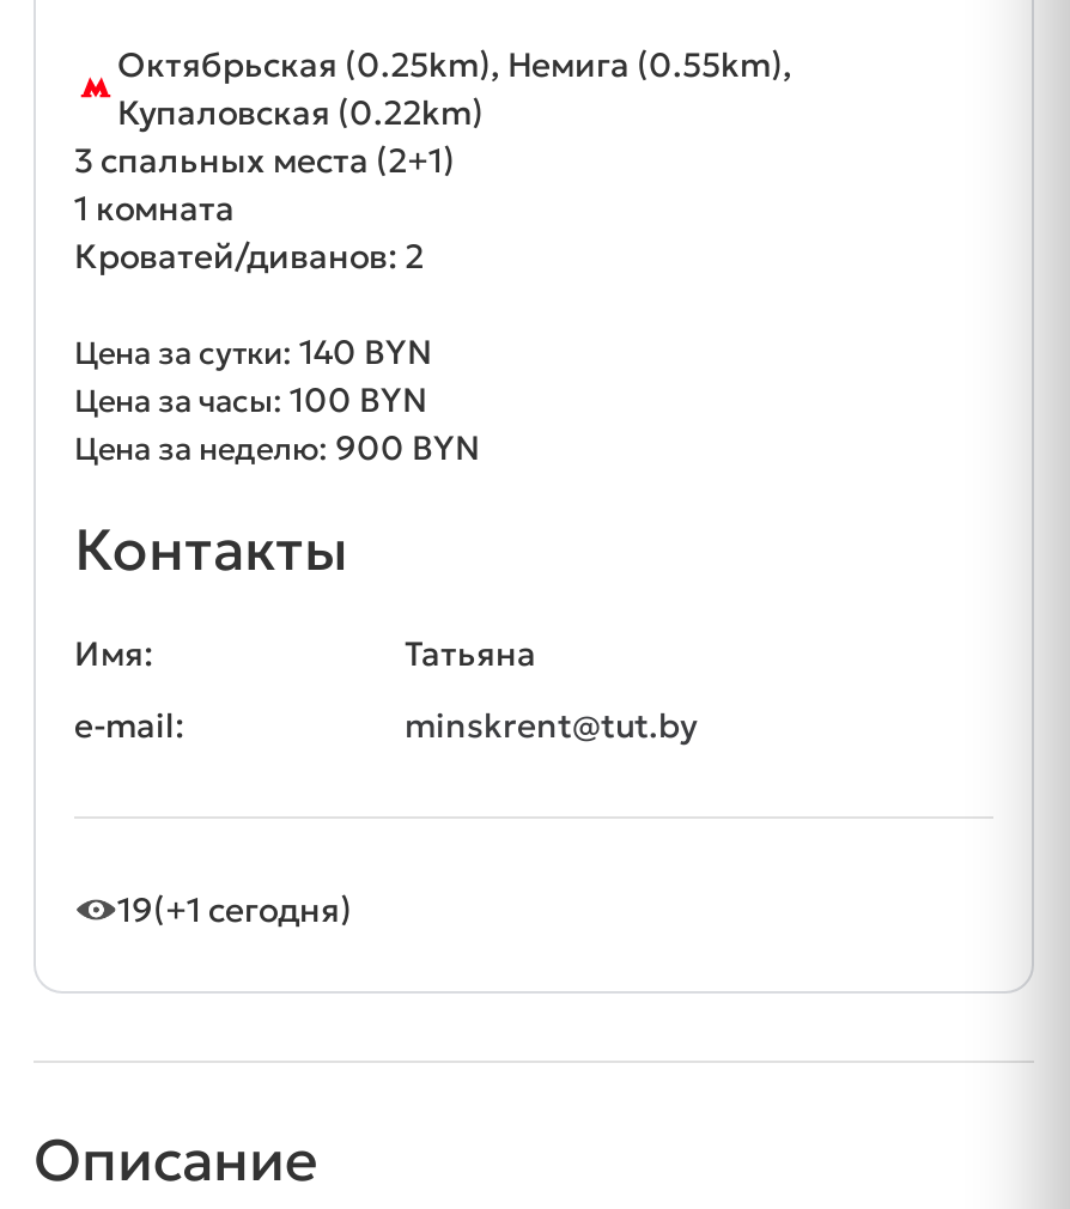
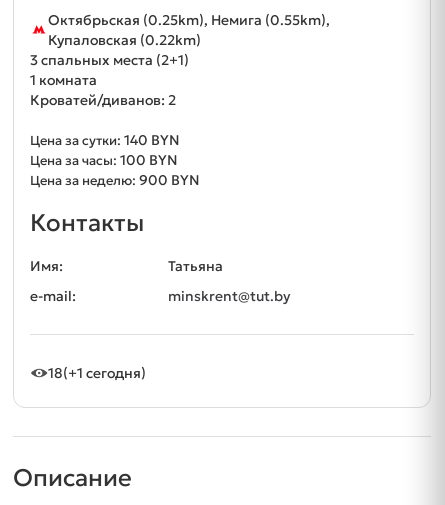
- 19(+1 сегодня)
+ 18(+1 сегодня)
